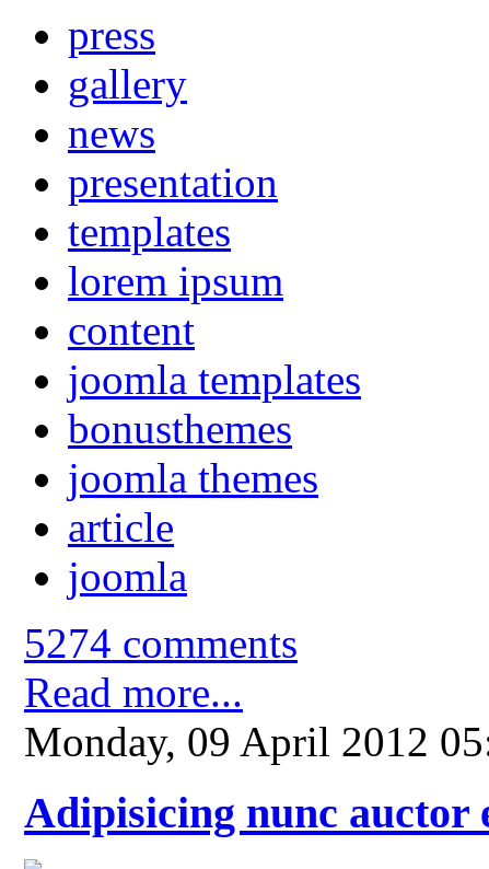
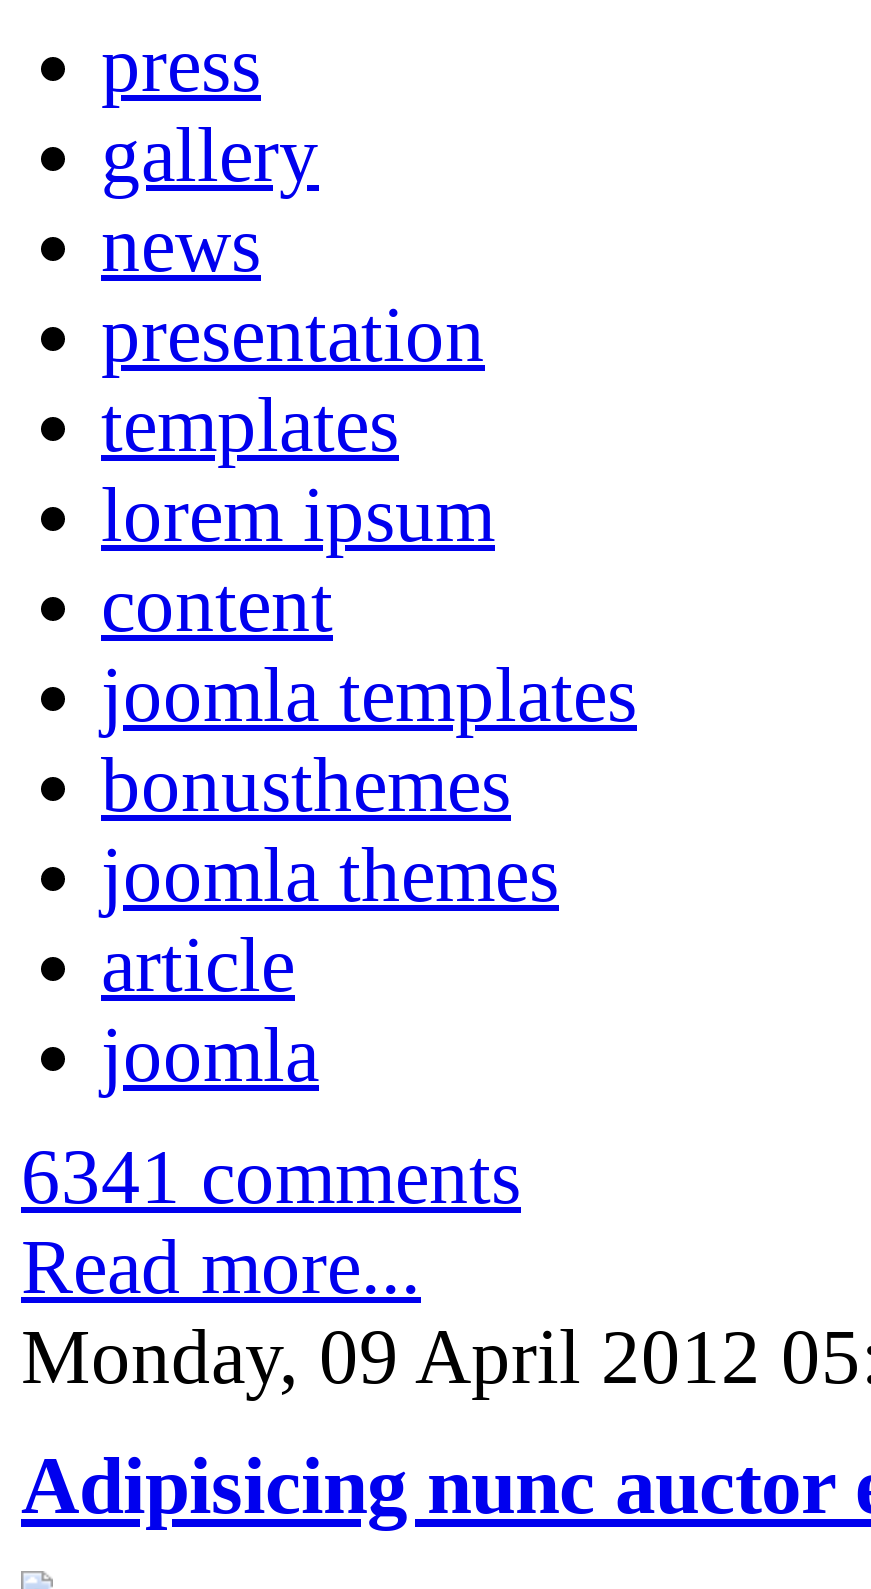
- 5274 comments
+ 6341 comments
